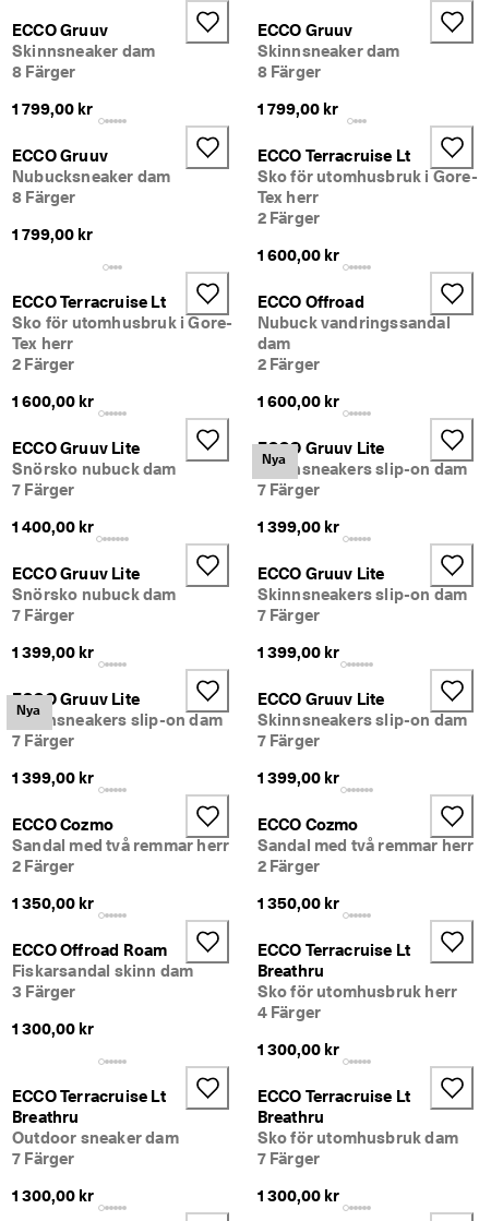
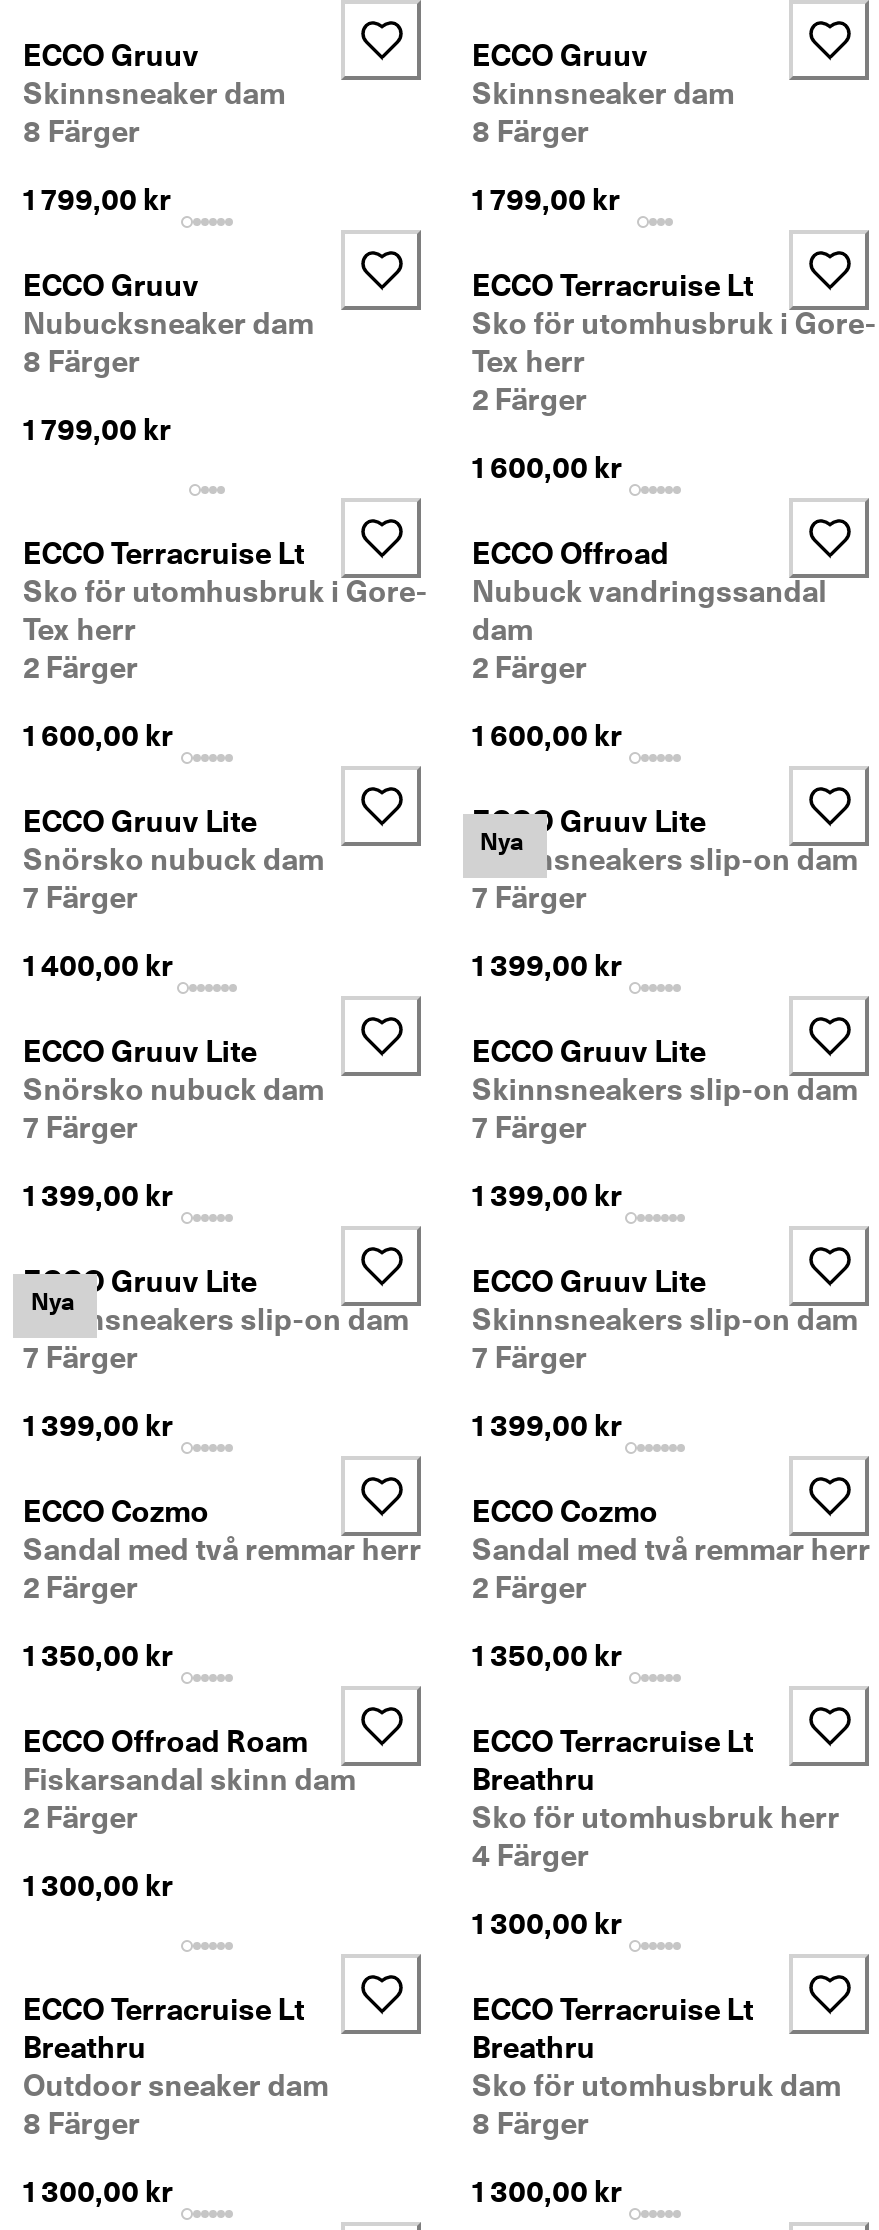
- 3 Färger
+ 2 Färger

- 7 Färger
+ 8 Färger

- 7 Färger
+ 8 Färger
